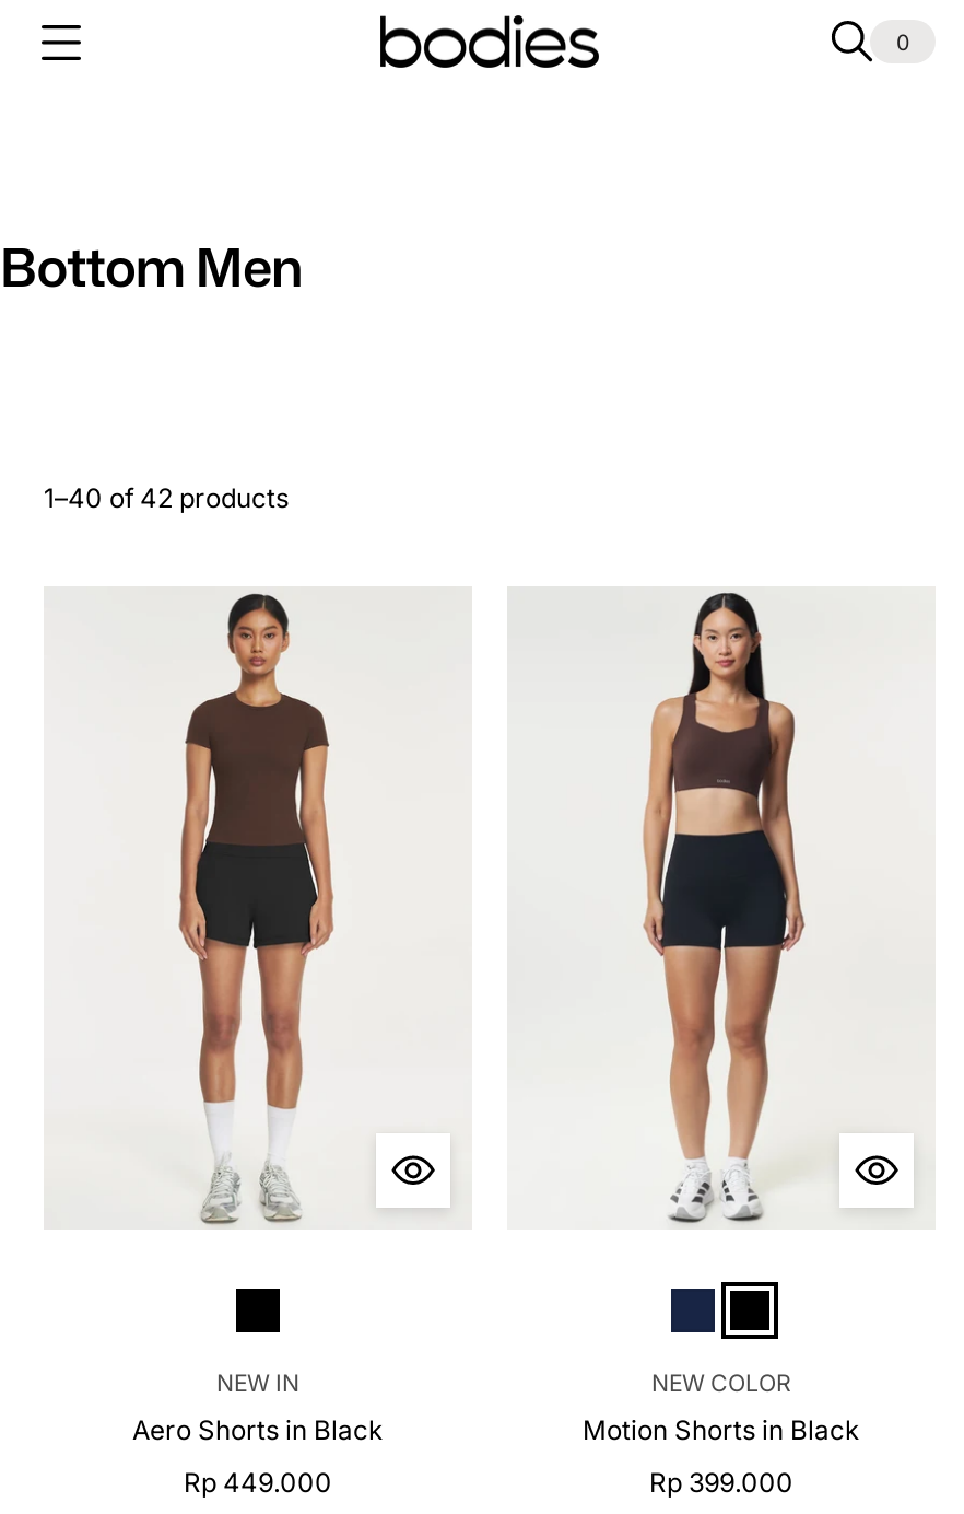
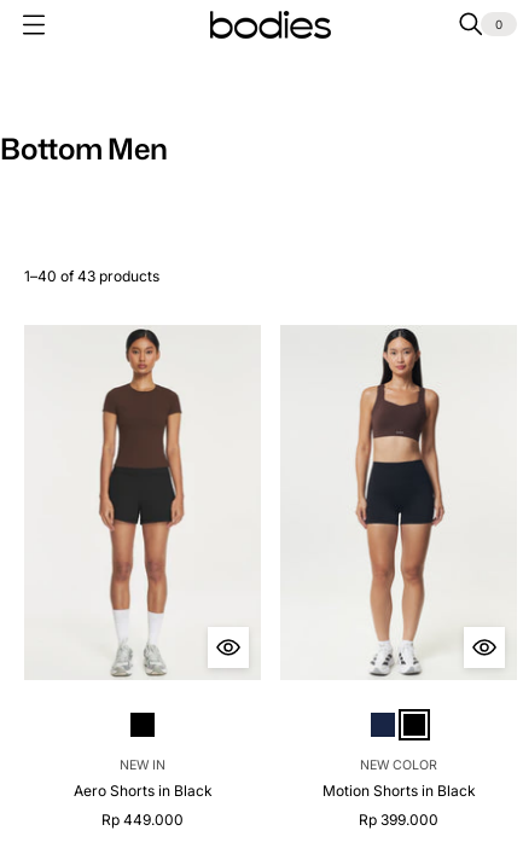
- 1–40 of 42 products
+ 1–40 of 43 products
